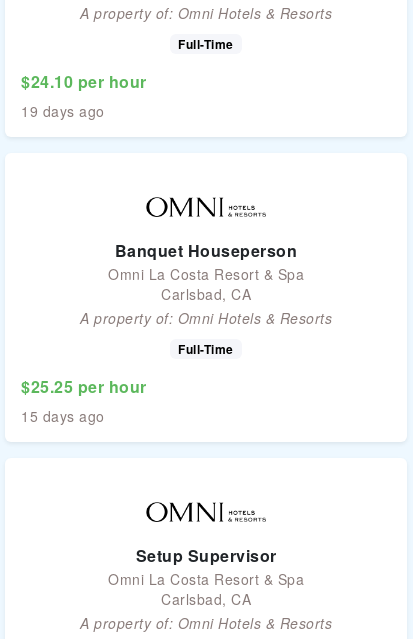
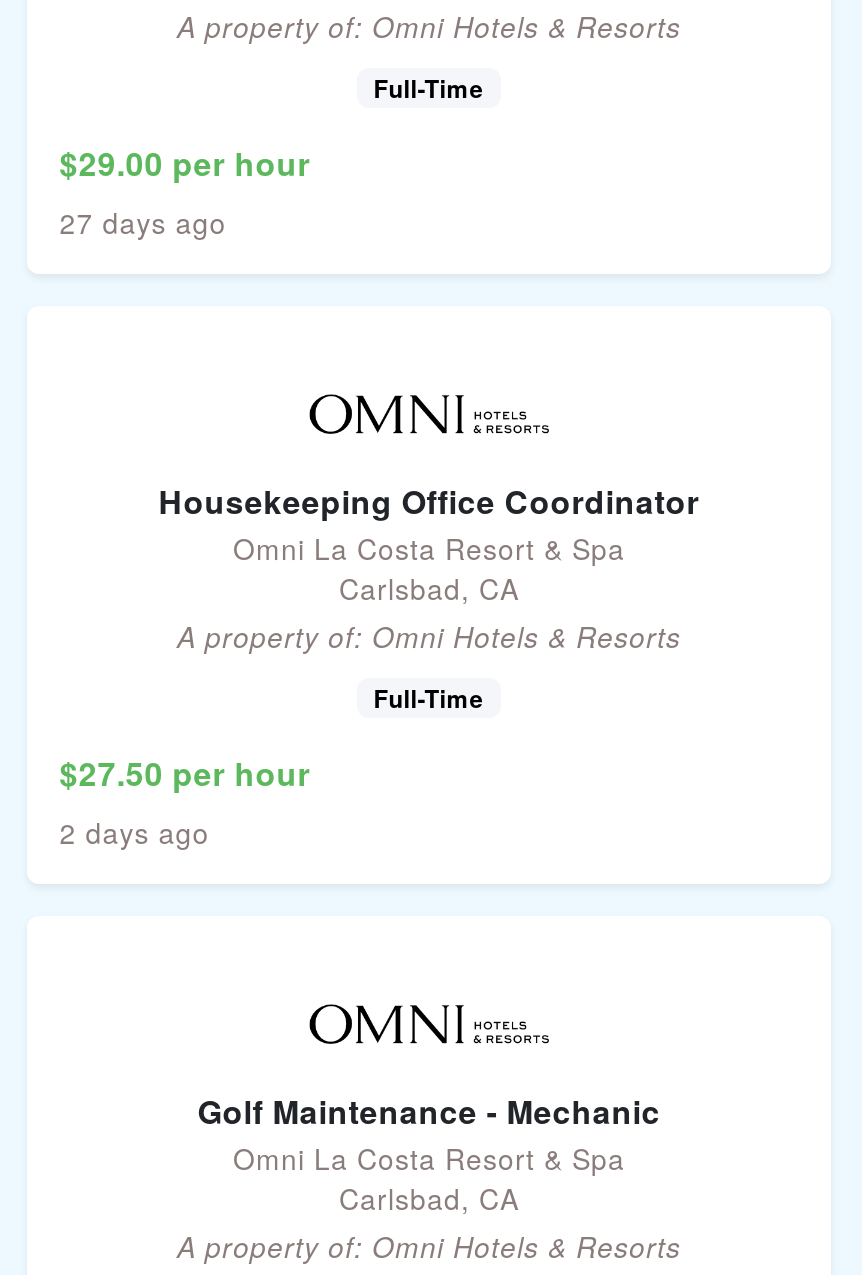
- $24.10 per hour
- 19 days ago
+ $29.00 per hour
+ 27 days ago

- Banquet Houseperson
+ Housekeeping Office Coordinator

- $25.25 per hour
- 15 days ago
+ $27.50 per hour
+ 2 days ago

- Setup Supervisor
+ Golf Maintenance - Mechanic
